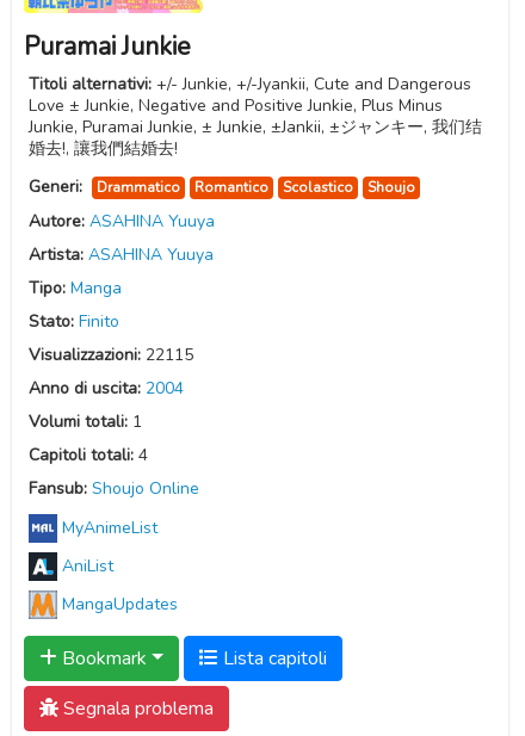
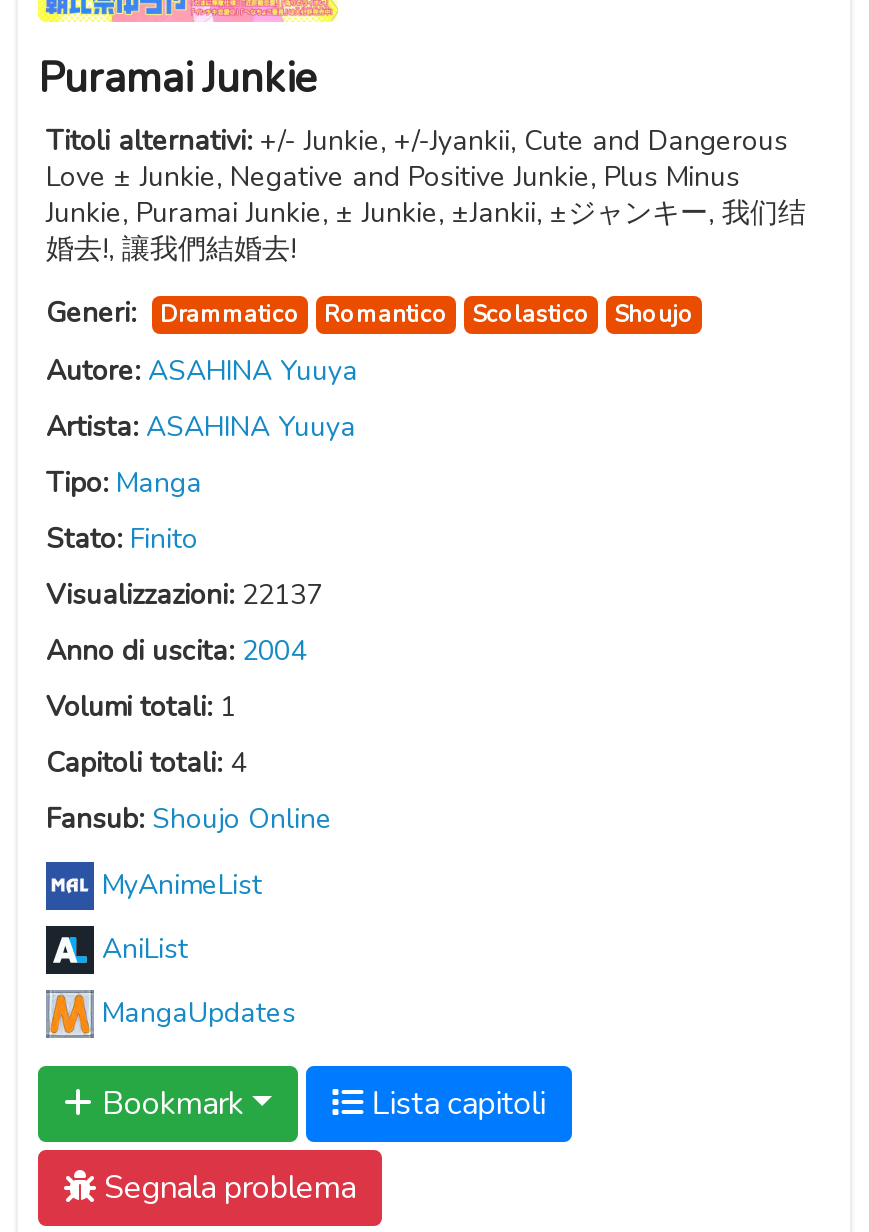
- Visualizzazioni: 22115
+ Visualizzazioni: 22137
